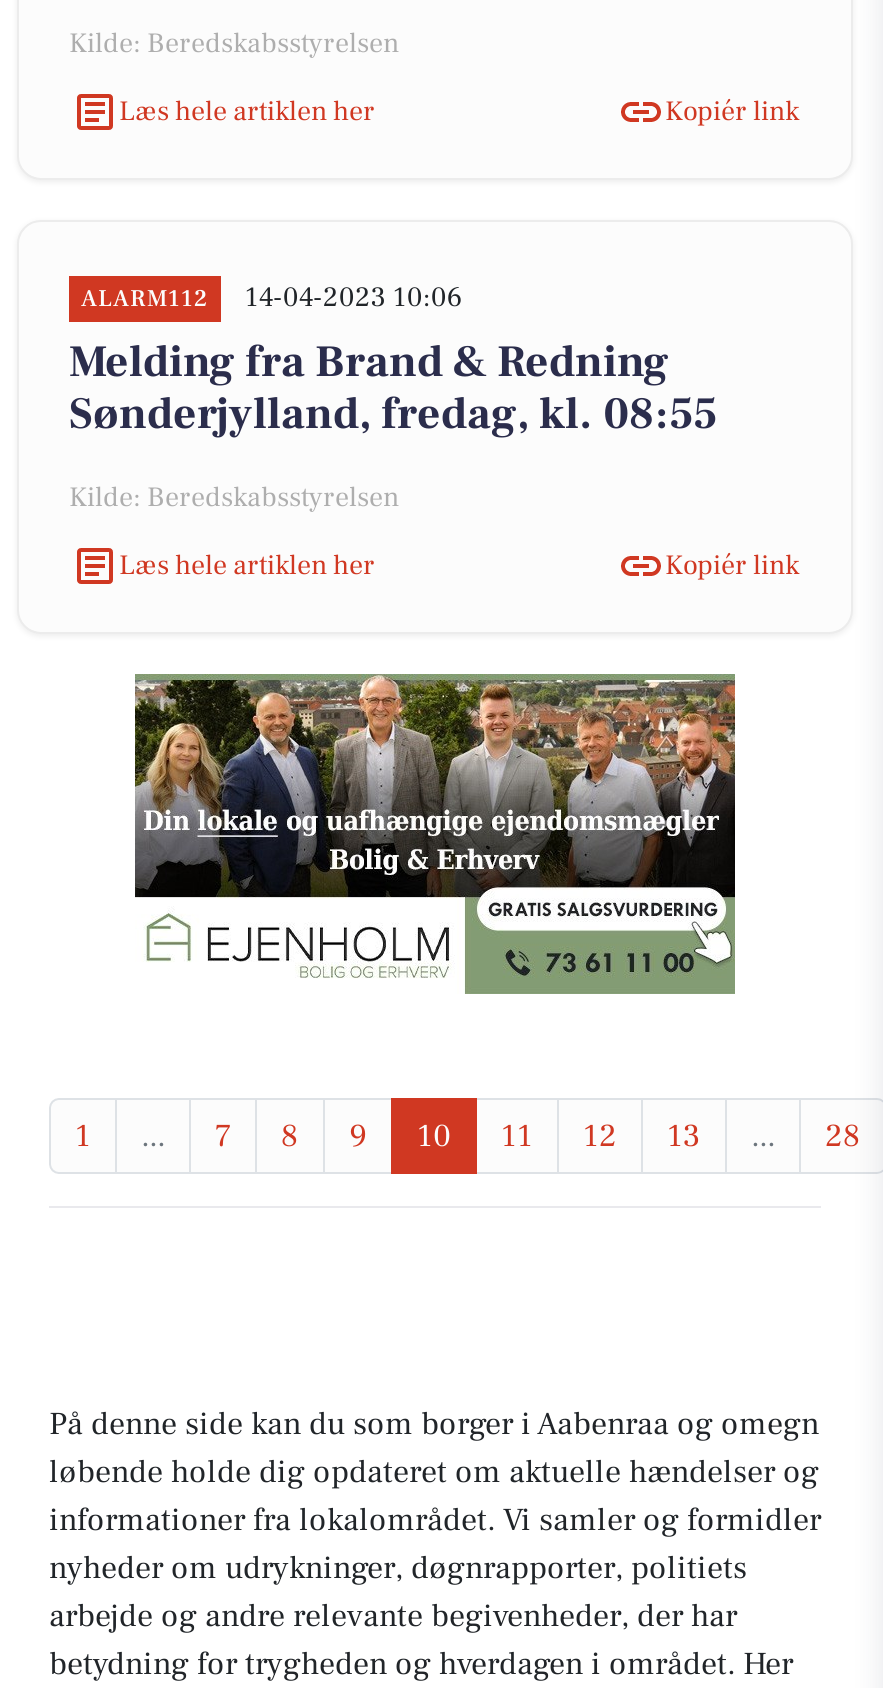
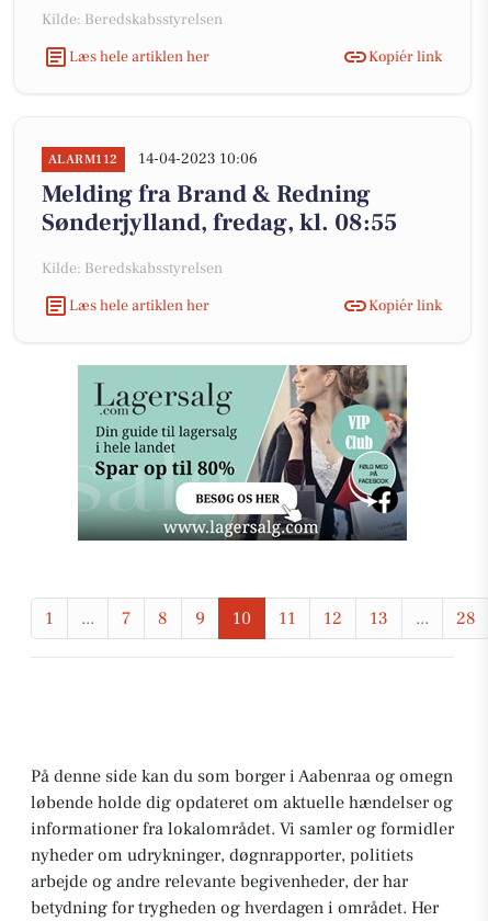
- [image]
+ [image]
